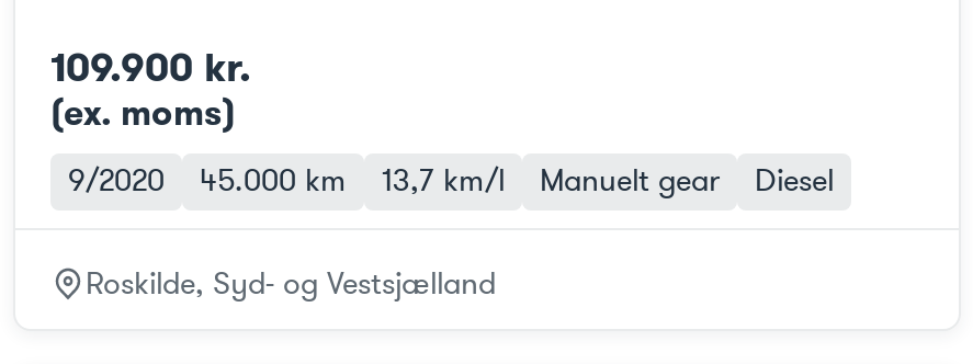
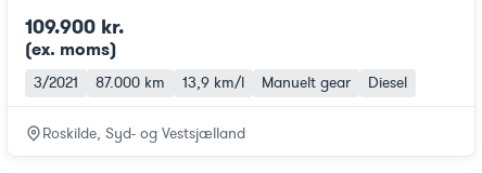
- 9/2020
+ 3/2021

- 45.000 km
+ 87.000 km

- 13,7 km/l
+ 13,9 km/l
